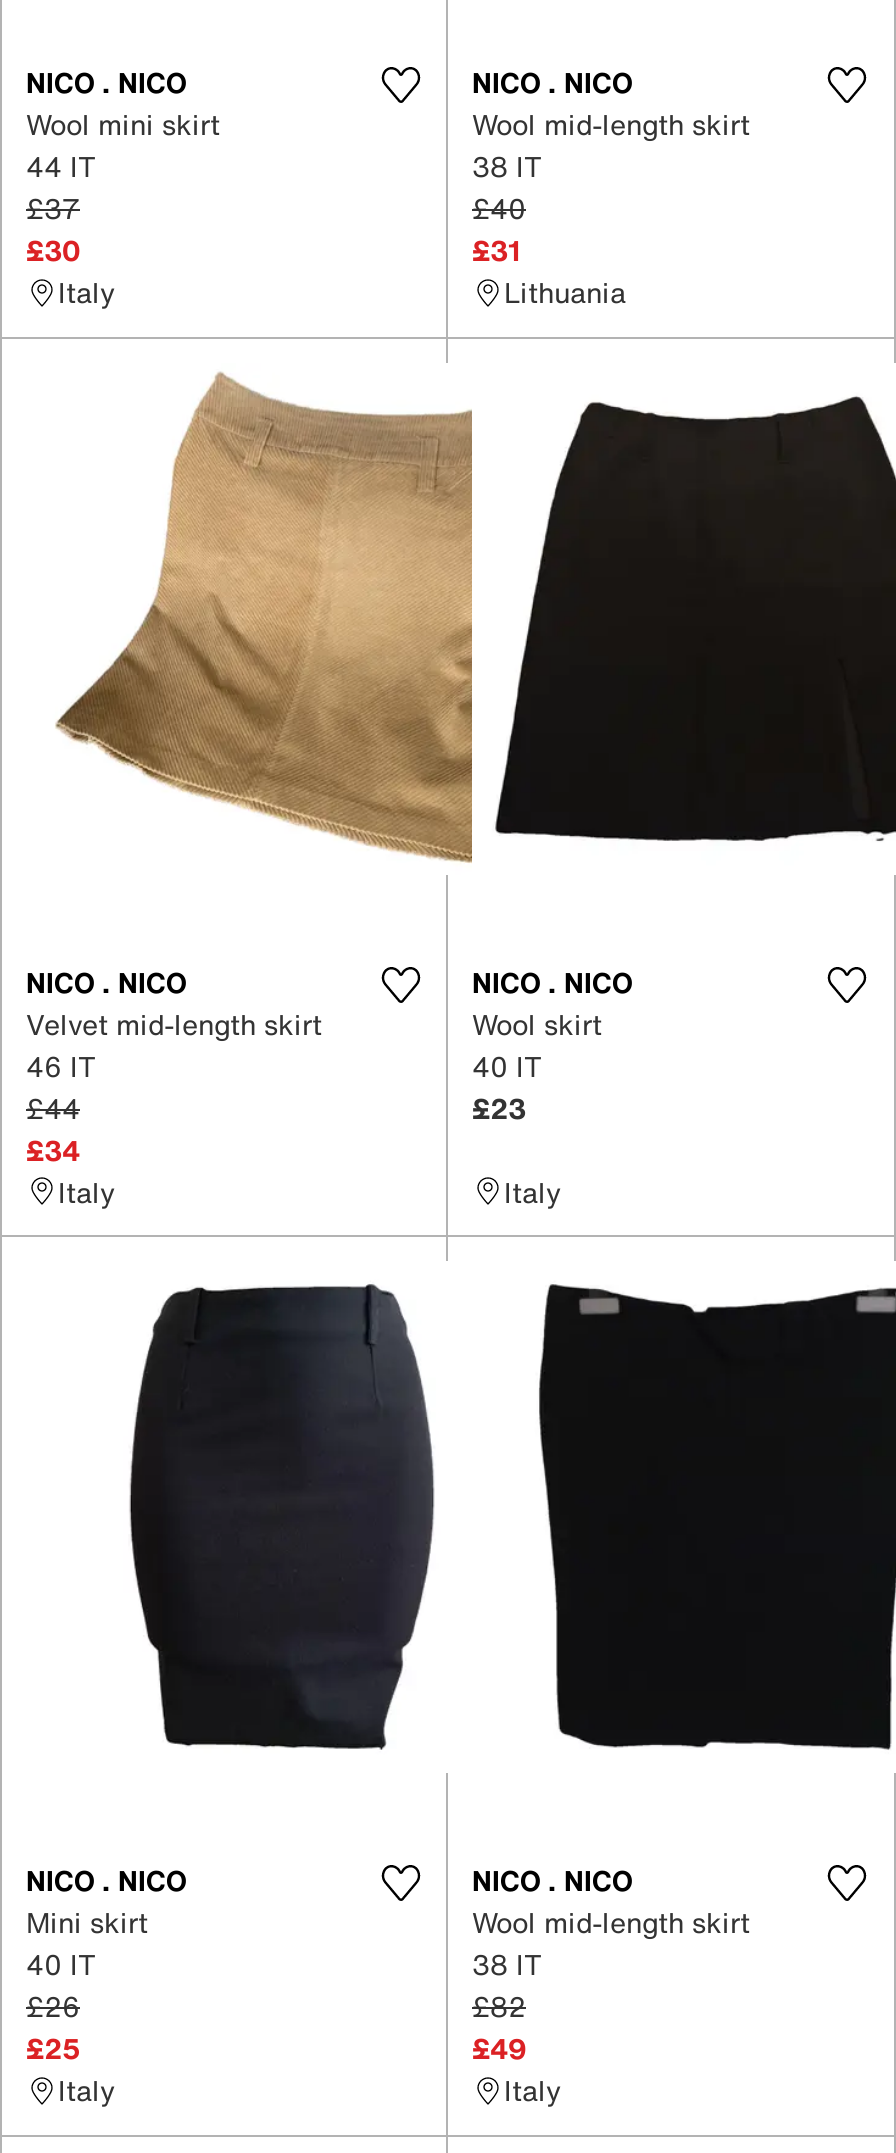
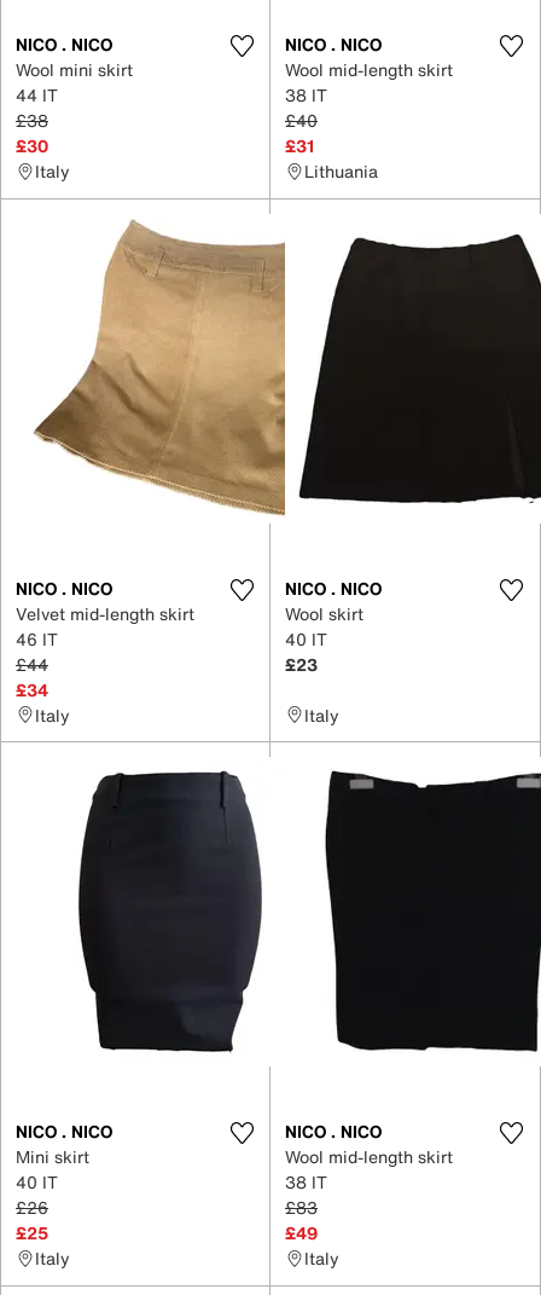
- £37
+ £38

- £82
+ £83
